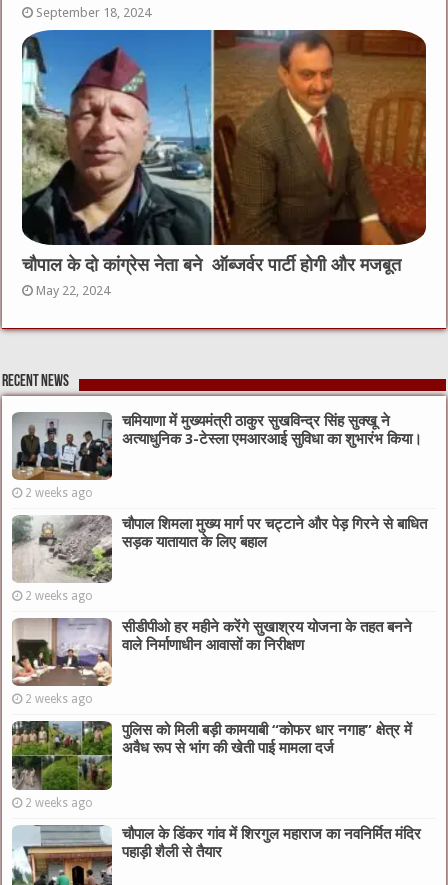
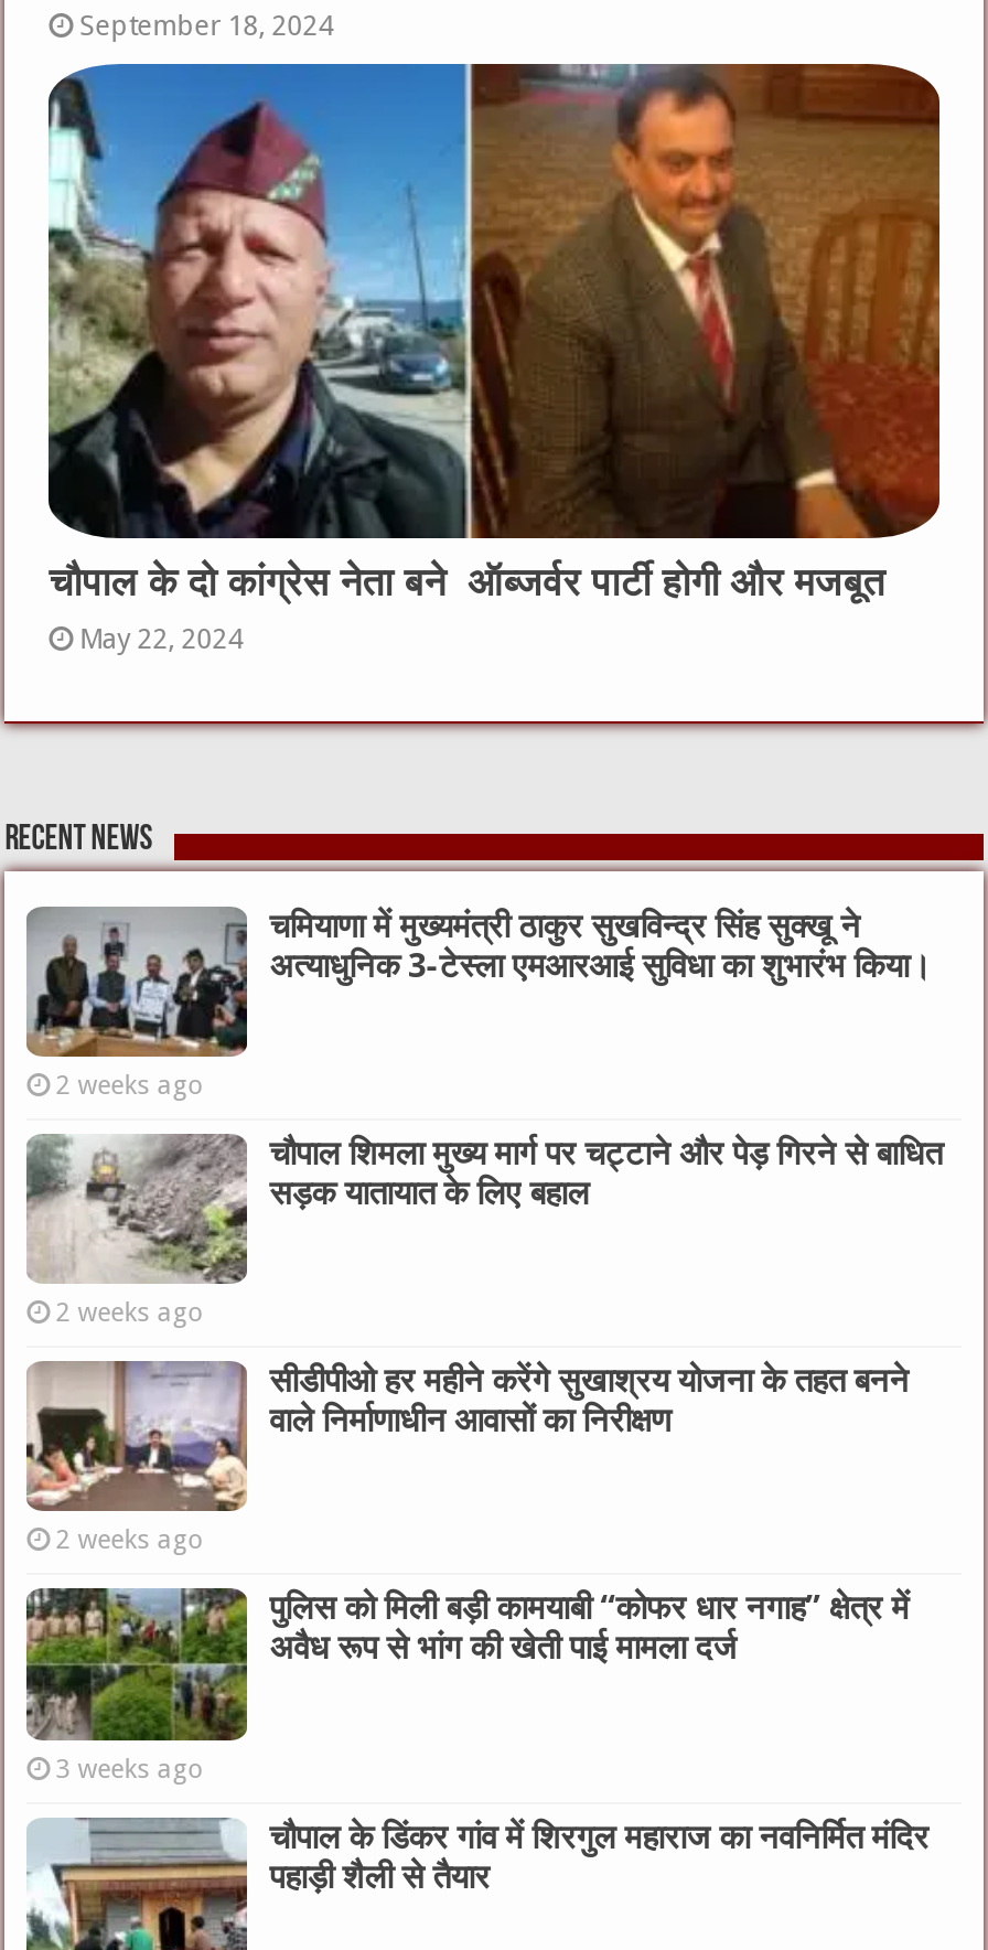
- 2 weeks ago
+ 3 weeks ago
